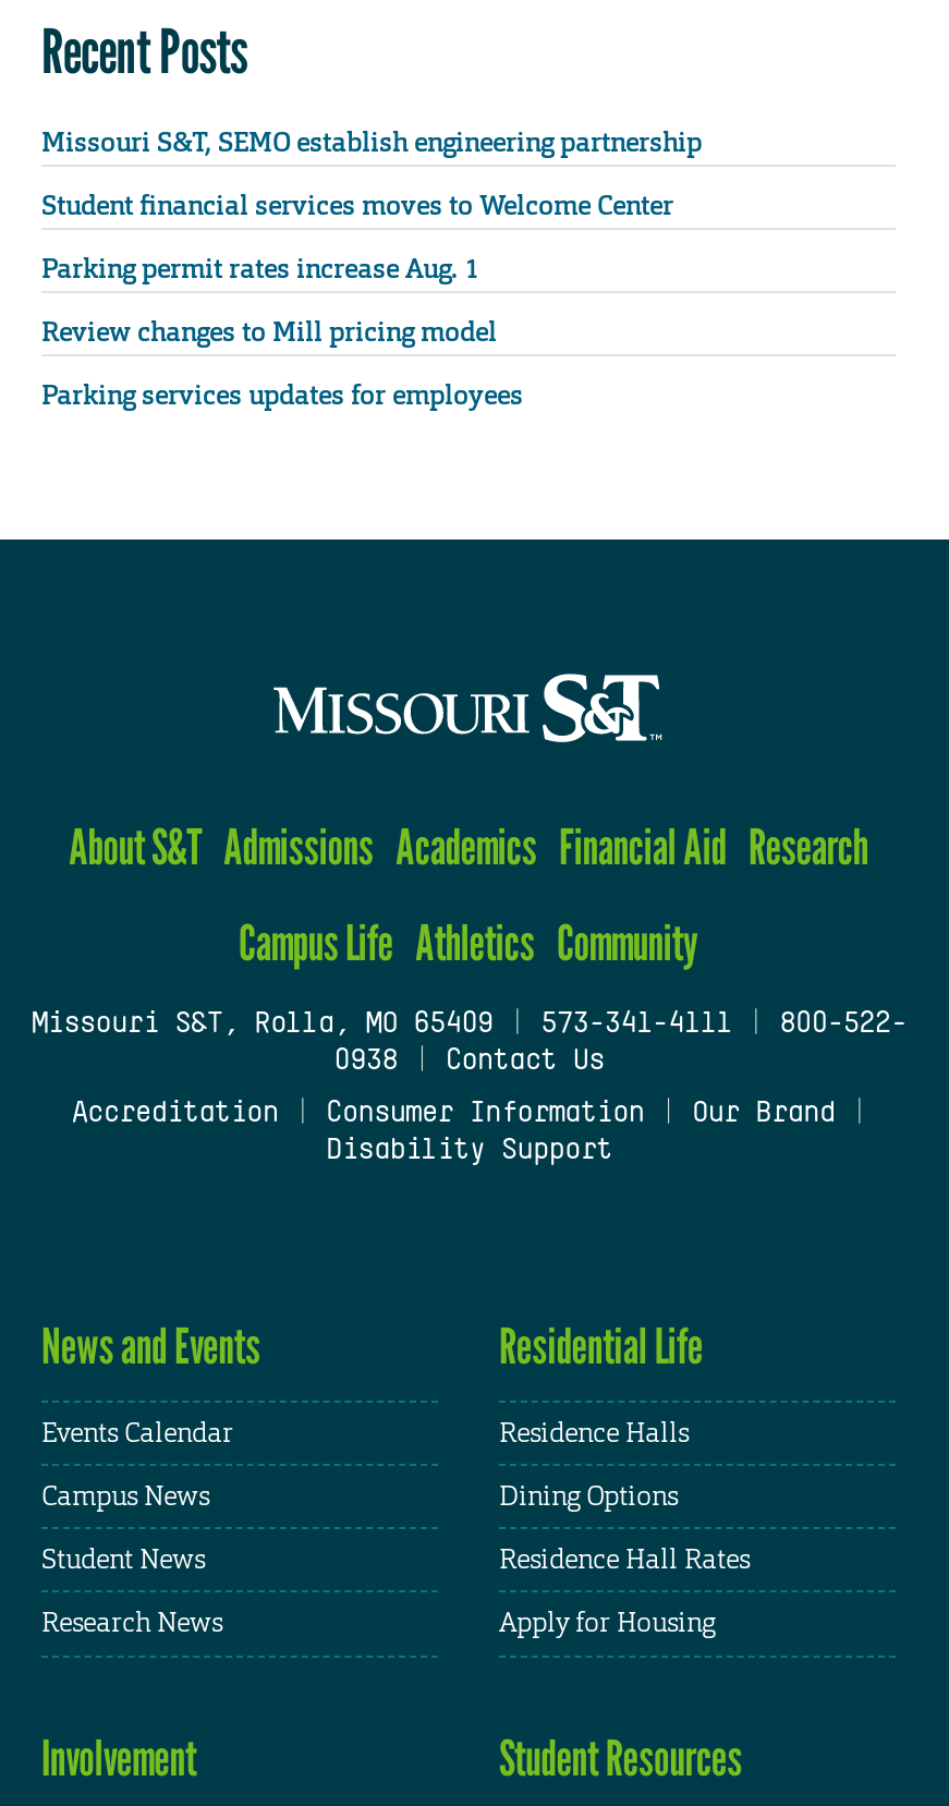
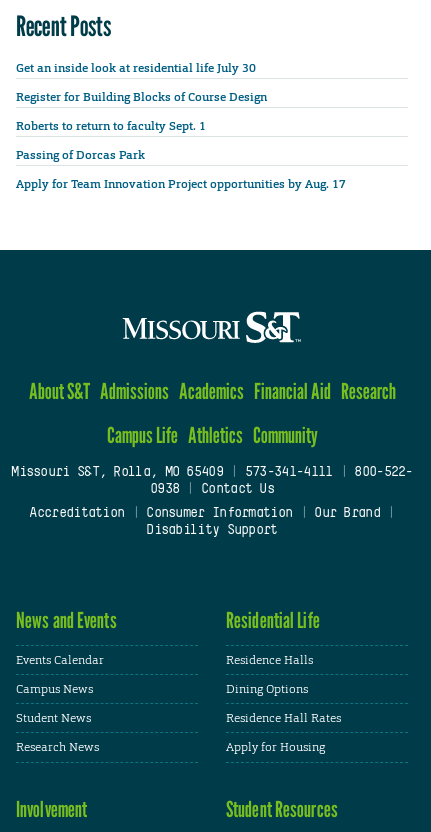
- Missouri S&T, SEMO establish engineering partnership
+ Get an inside look at residential life July 30

- Student financial services moves to Welcome Center
+ Register for Building Blocks of Course Design

- Parking permit rates increase Aug. 1
+ Roberts to return to faculty Sept. 1

- Review changes to Mill pricing model
+ Passing of Dorcas Park

- Parking services updates for employees
+ Apply for Team Innovation Project opportunities by Aug. 17
